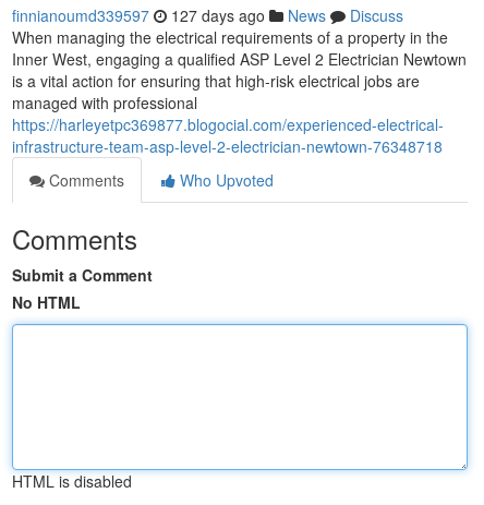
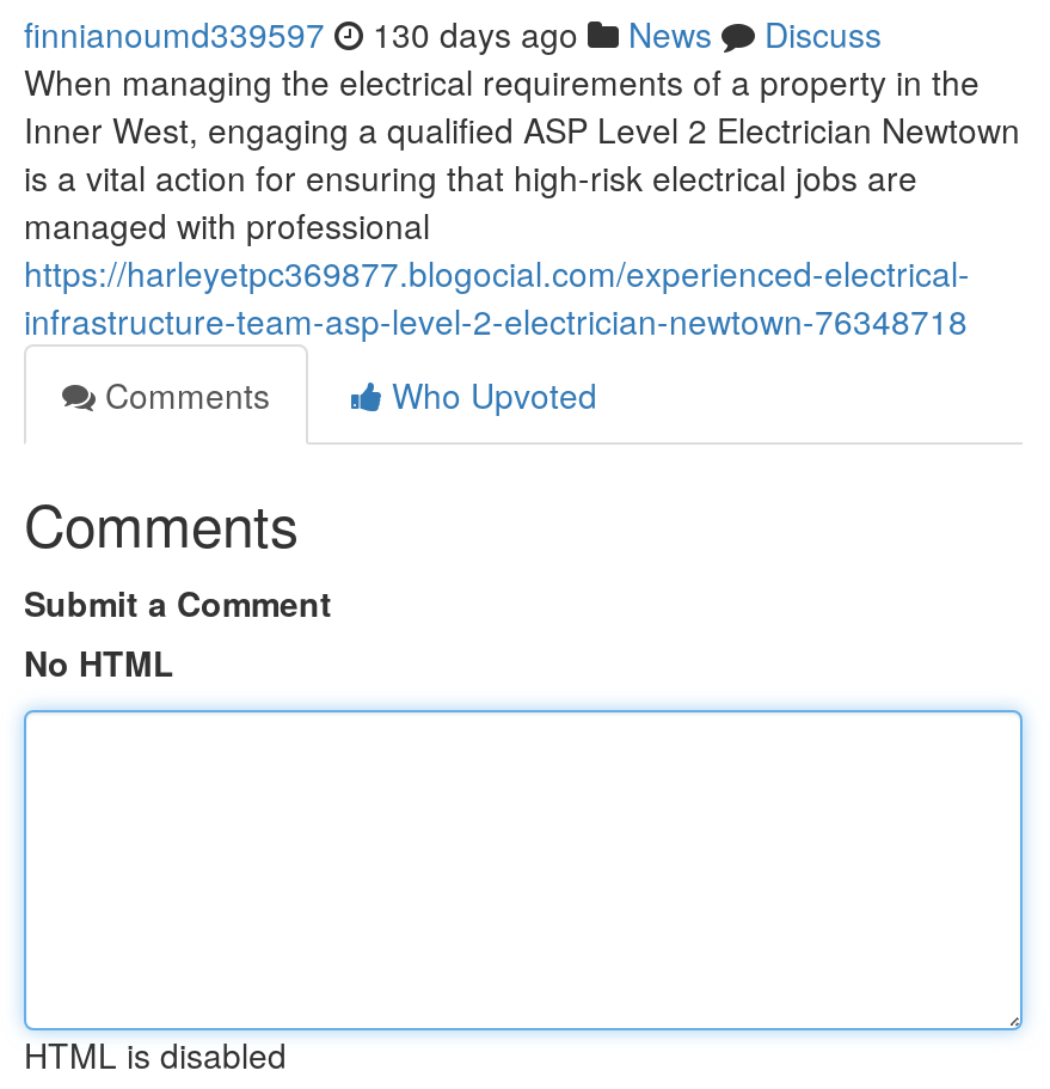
- finnianoumd339597 127 days ago News Discuss
+ finnianoumd339597 130 days ago News Discuss
